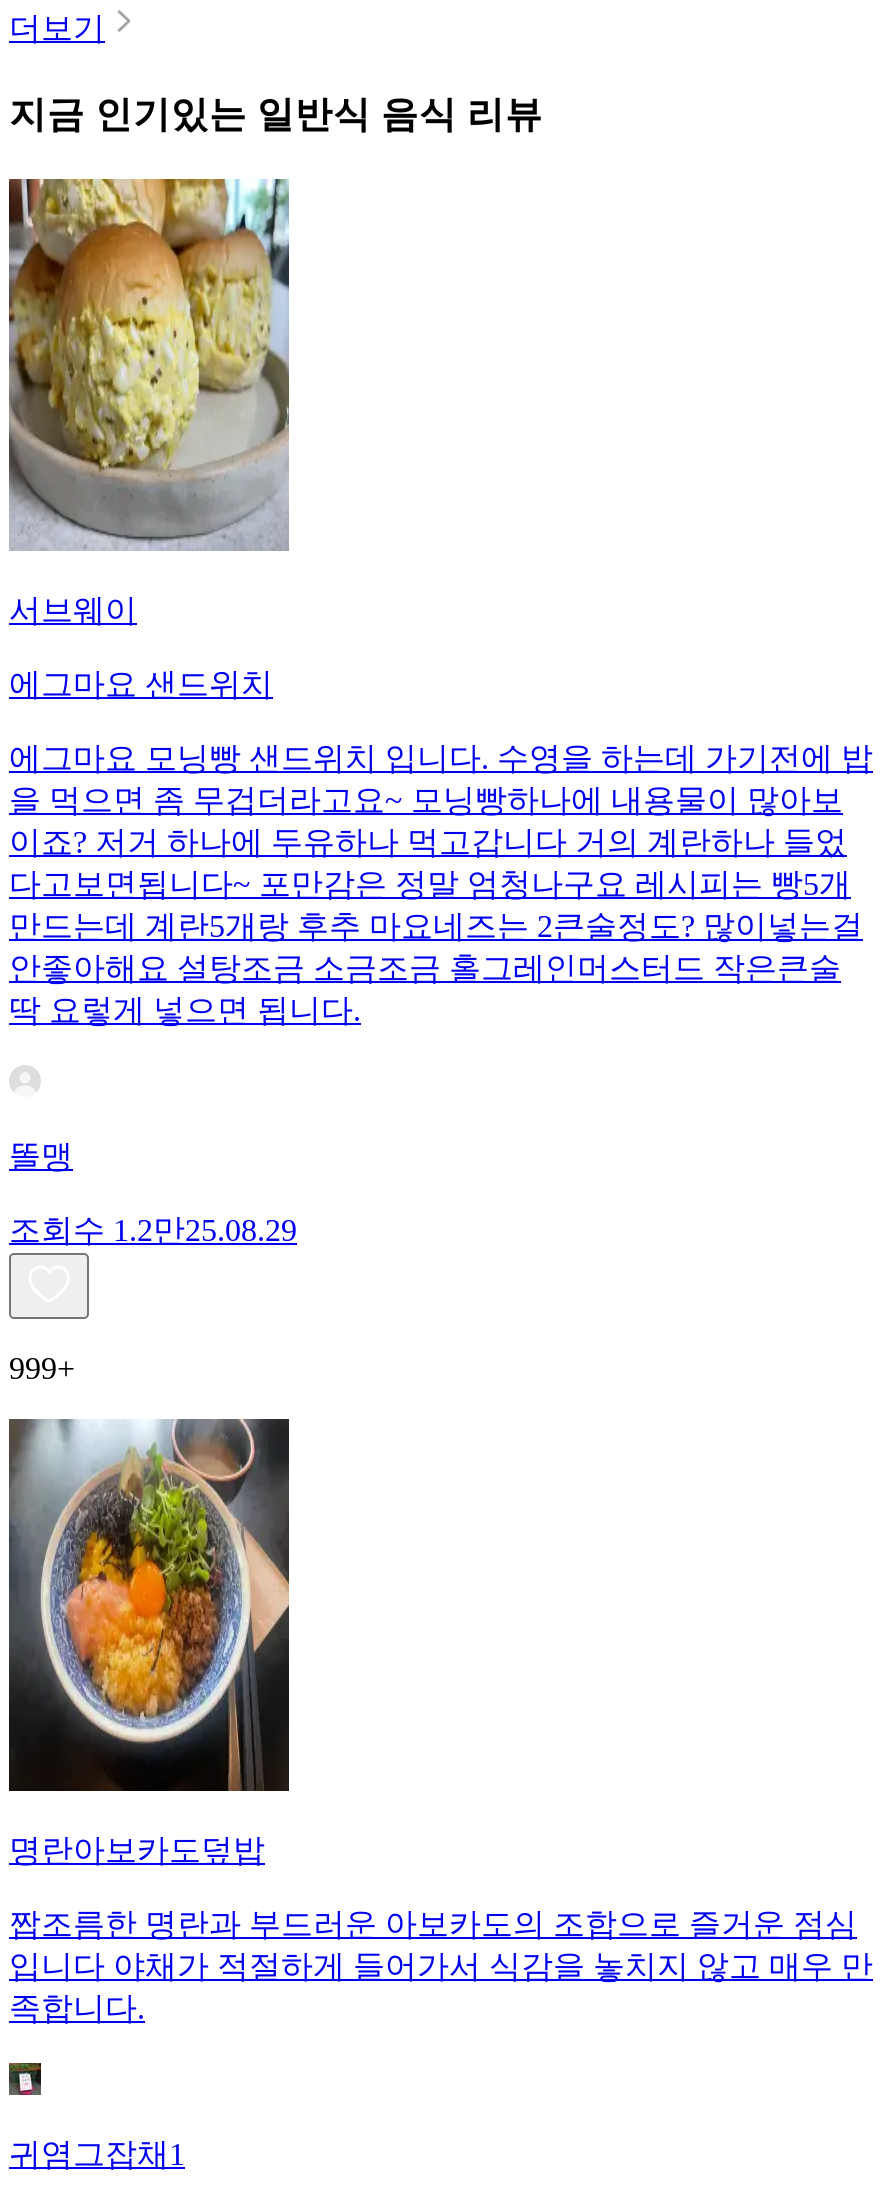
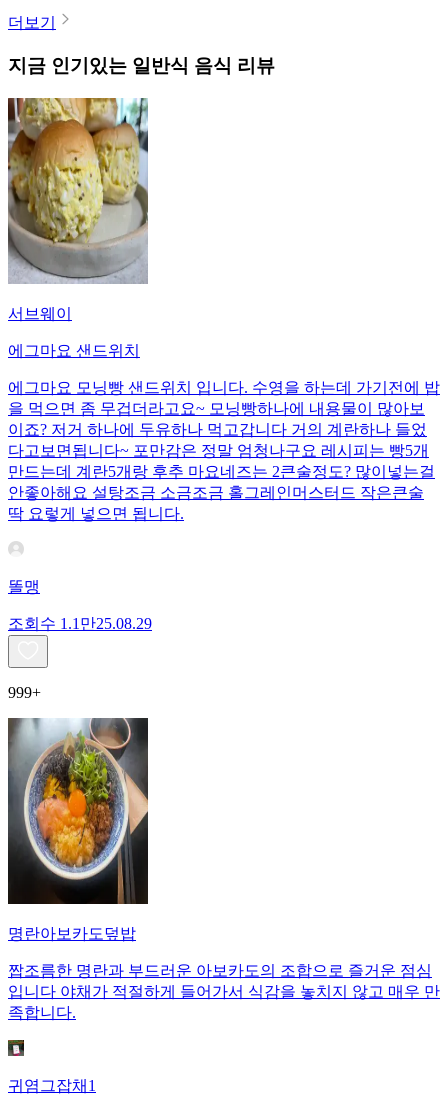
- 조회수 1.2만 25.08.29
+ 조회수 1.1만 25.08.29
